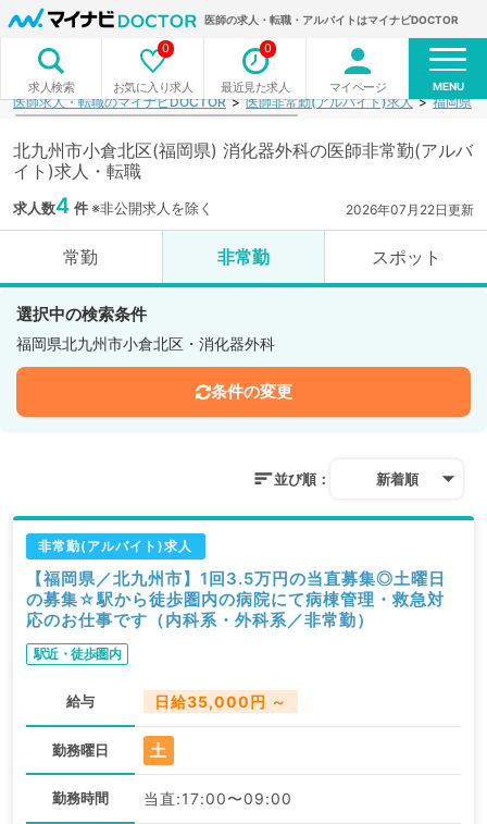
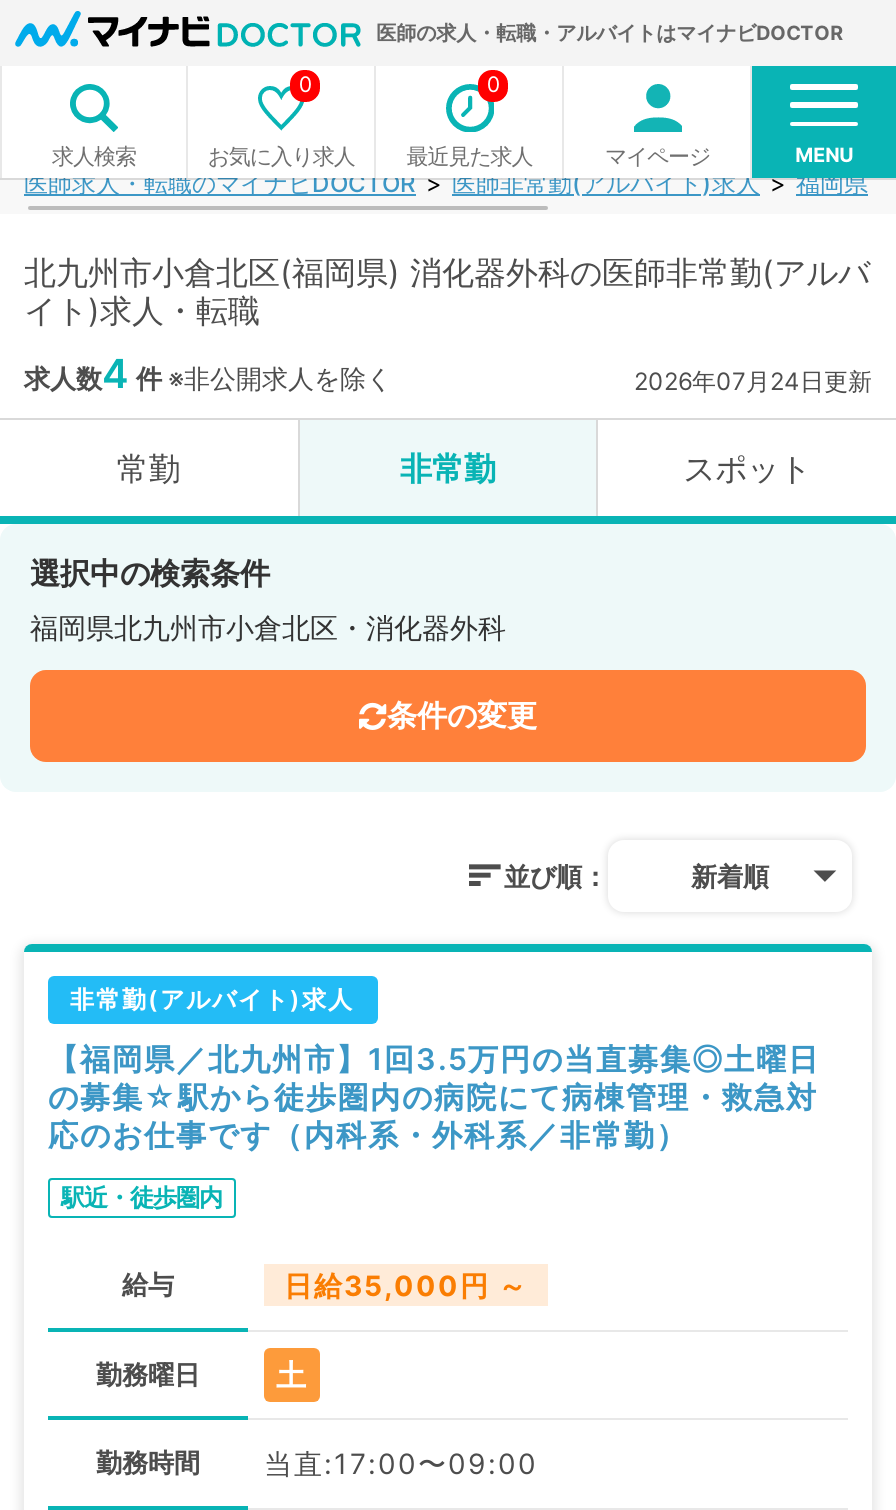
- 2026年07月22日更新
+ 2026年07月24日更新
